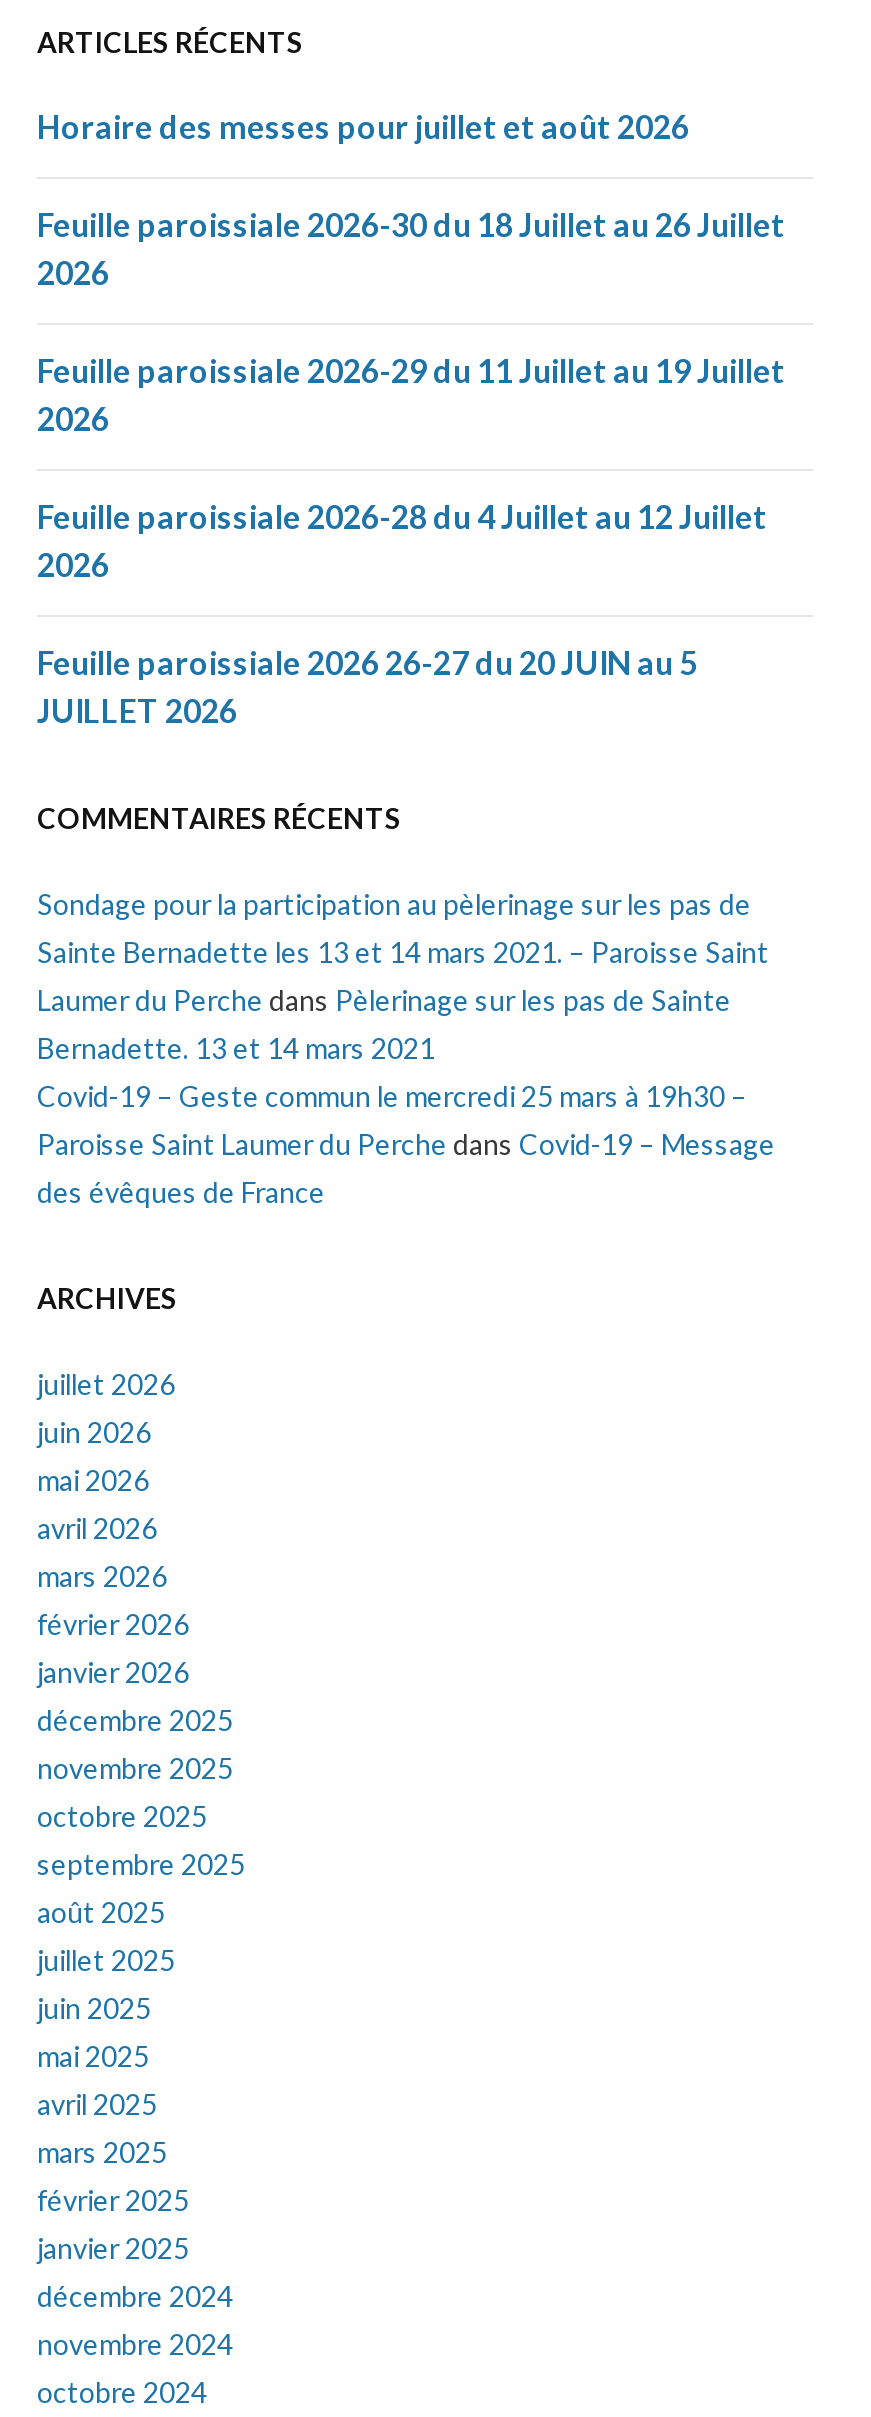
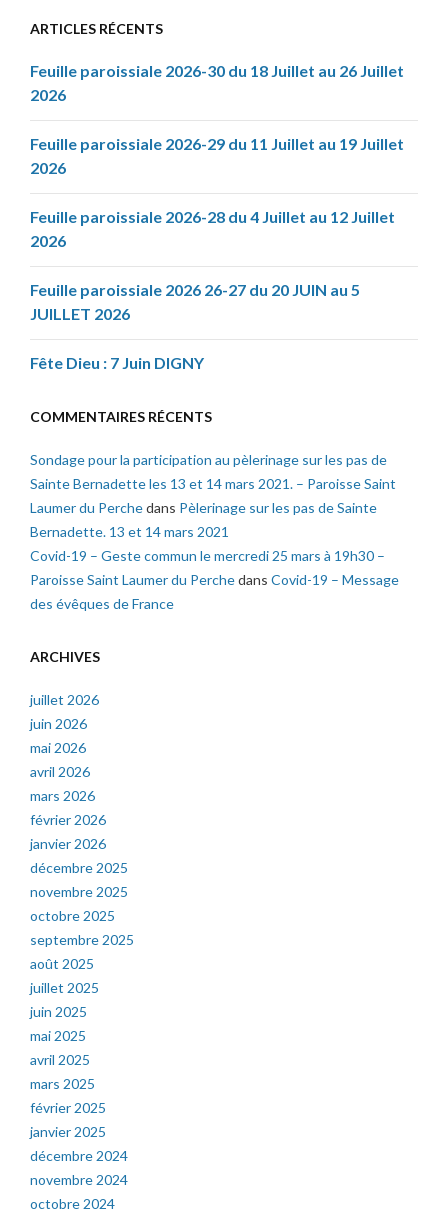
- Horaire des messes pour juillet et août 2026

moved up: Feuille paroissiale 2026-30 du 18 Juillet au 26 Juillet | 2026 | Feuille paroissiale 2026-29 du 11 Juillet au 19 Juillet | 2026 | Feuille paroissiale 2026-28 du 4 Juillet au 12 Juillet | 2026 | Feuille paroissiale 2026 26-27 du 20 JUIN au 5 | JUILLET 2026

+ Fête Dieu : 7 Juin DIGNY
